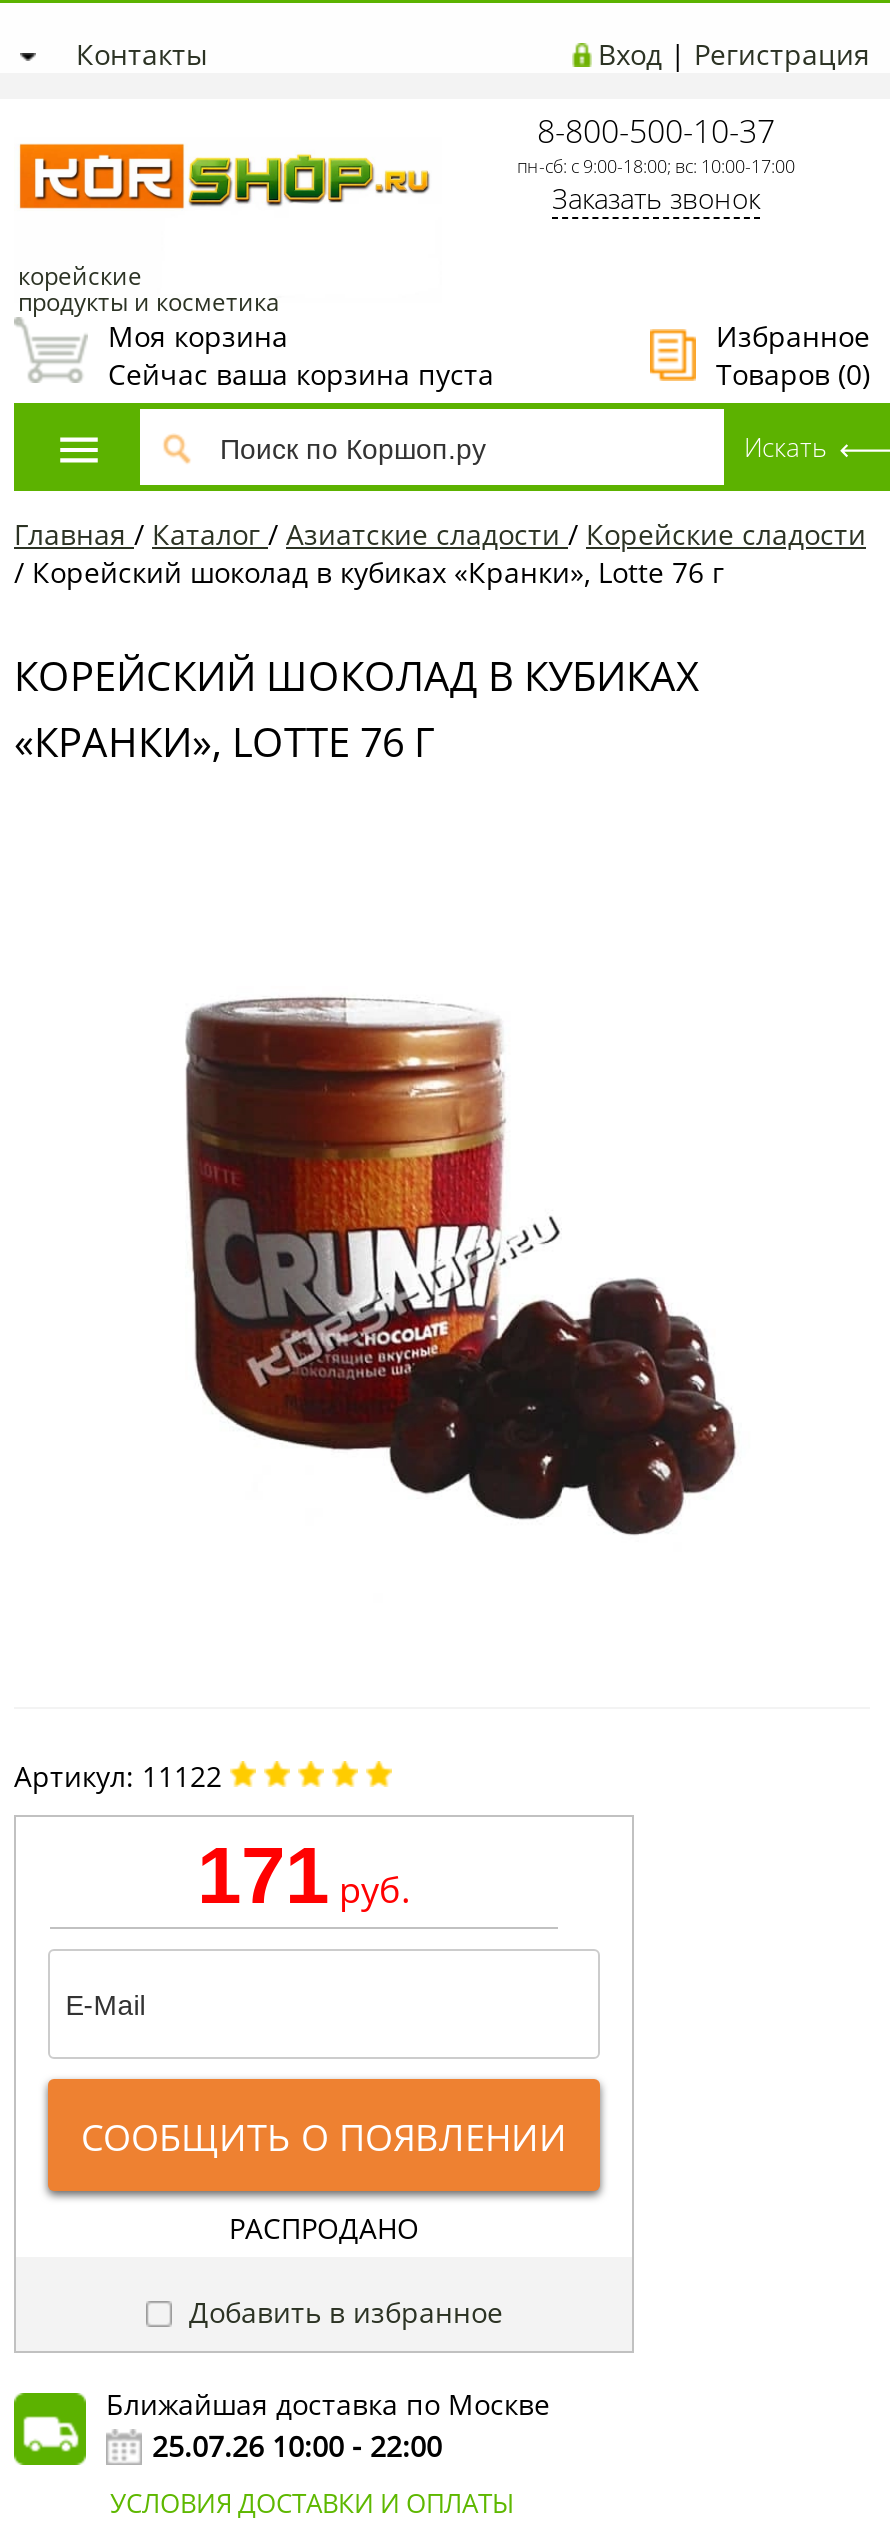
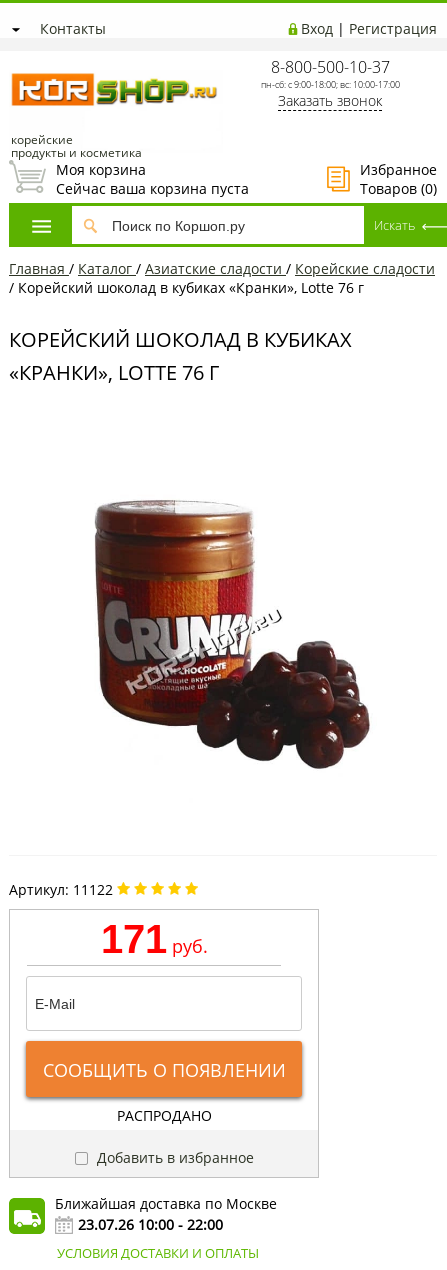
- 25.07.26 10:00 - 22:00
+ 23.07.26 10:00 - 22:00
